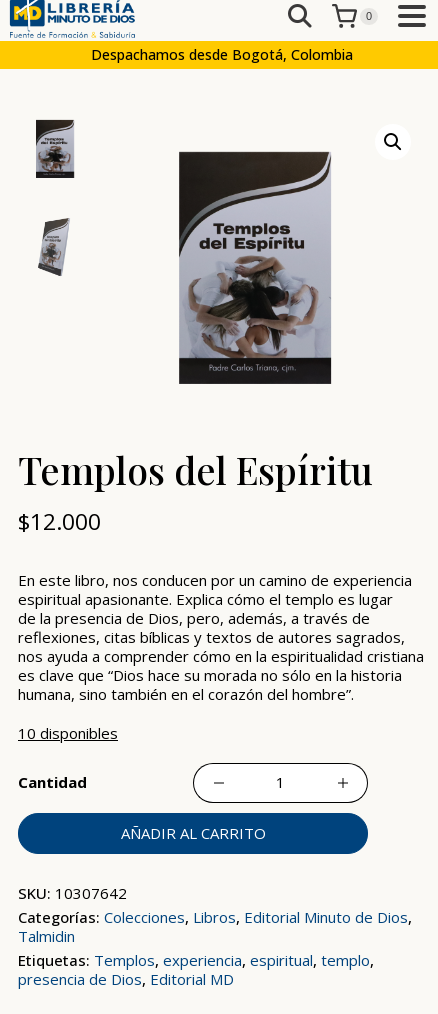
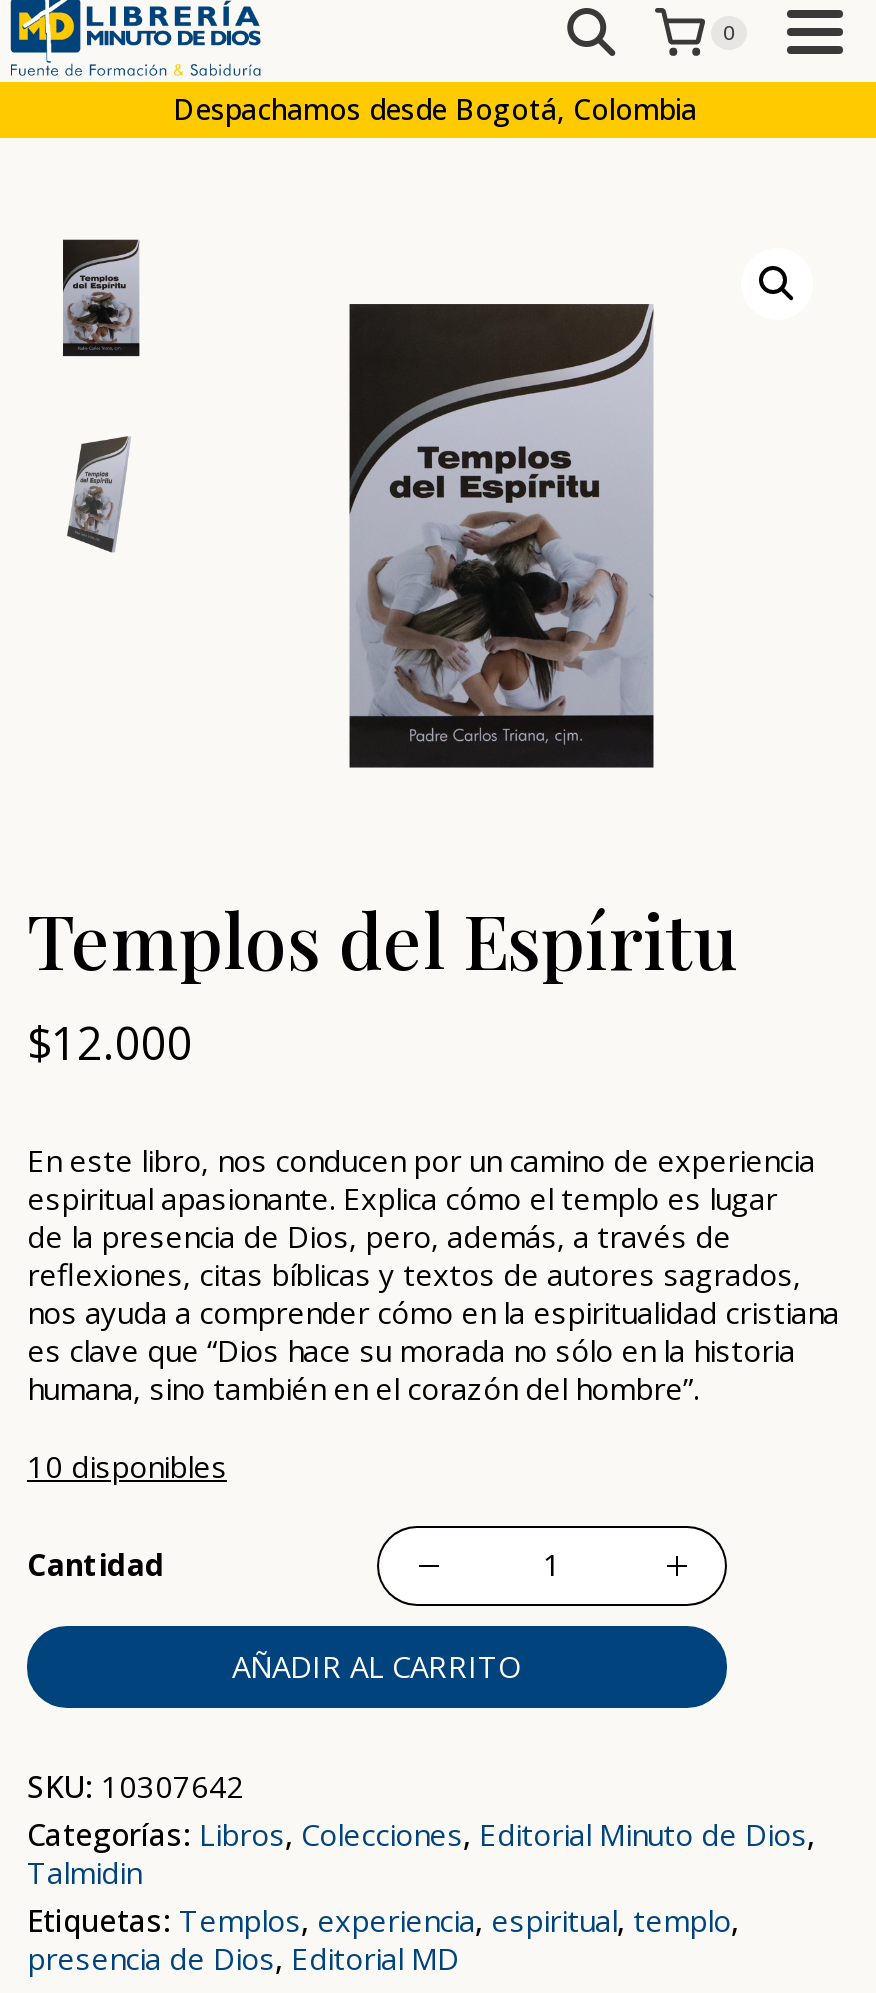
- Categorías: Colecciones, Libros, Editorial Minuto de Dios,
+ Categorías: Libros, Colecciones, Editorial Minuto de Dios,
